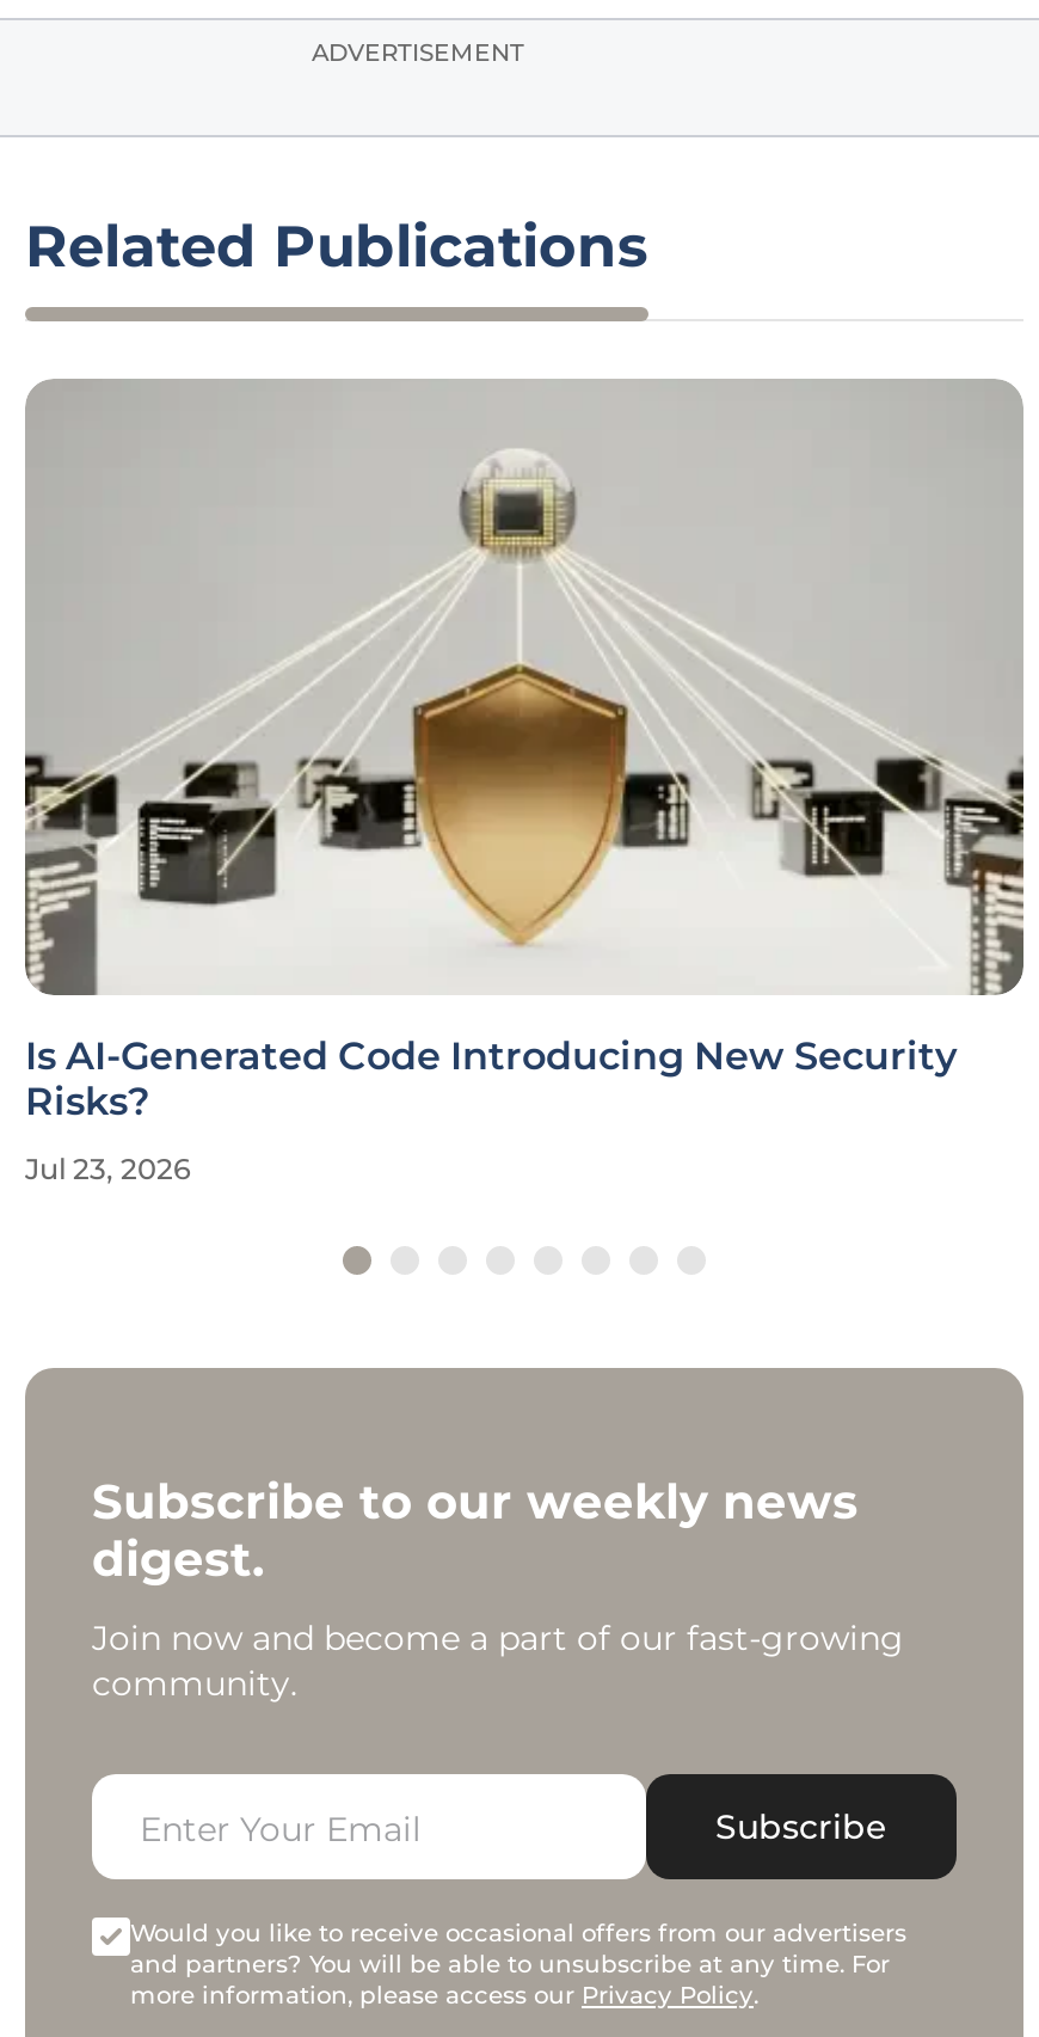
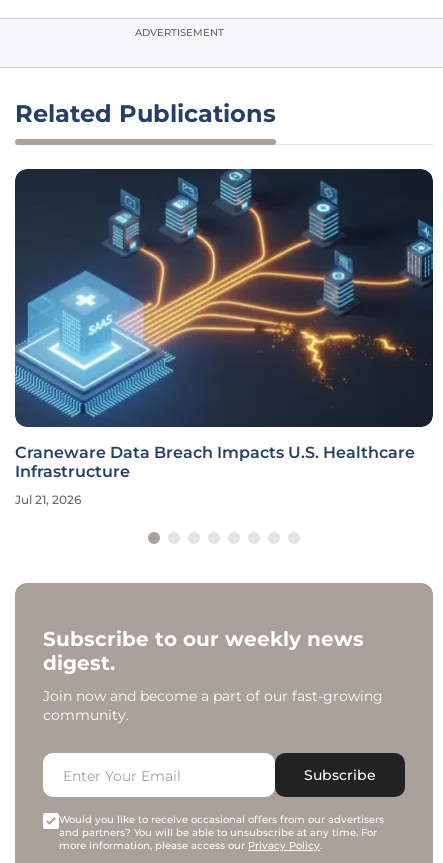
- [image]
- Is AI-Generated Code Introducing New Security
- Risks?
+ [image]
+ Craneware Data Breach Impacts U.S. Healthcare
+ Infrastructure

- Jul 23, 2026
+ Jul 21, 2026
